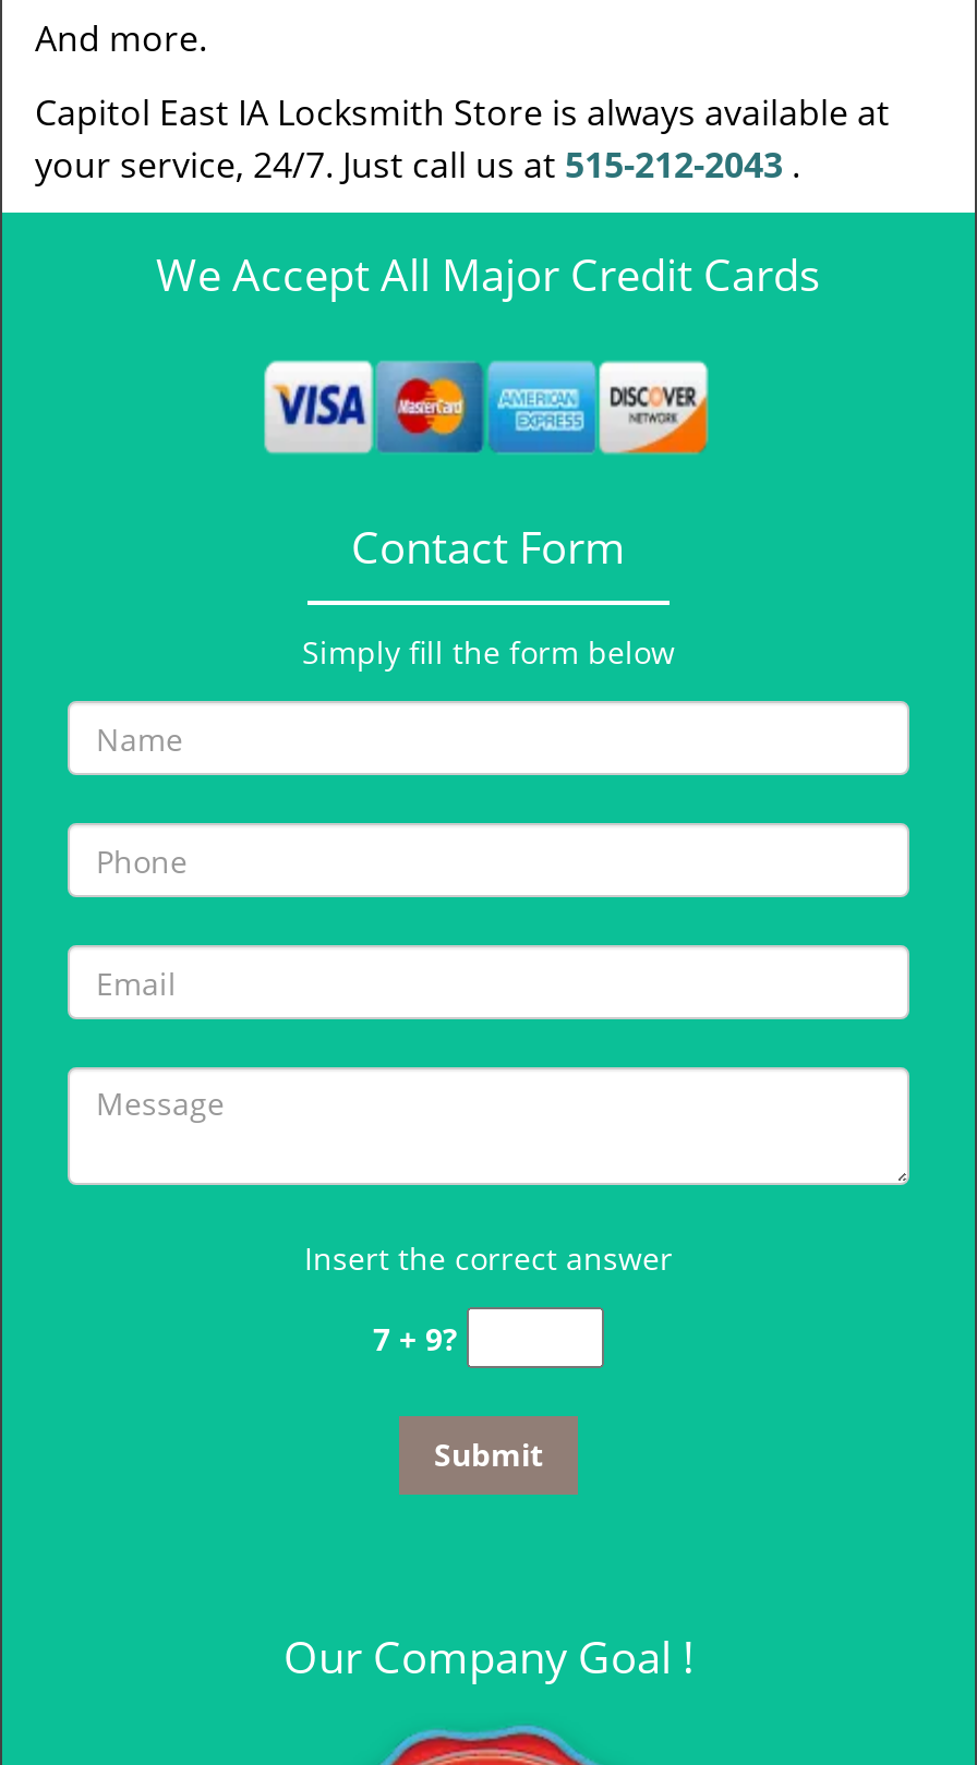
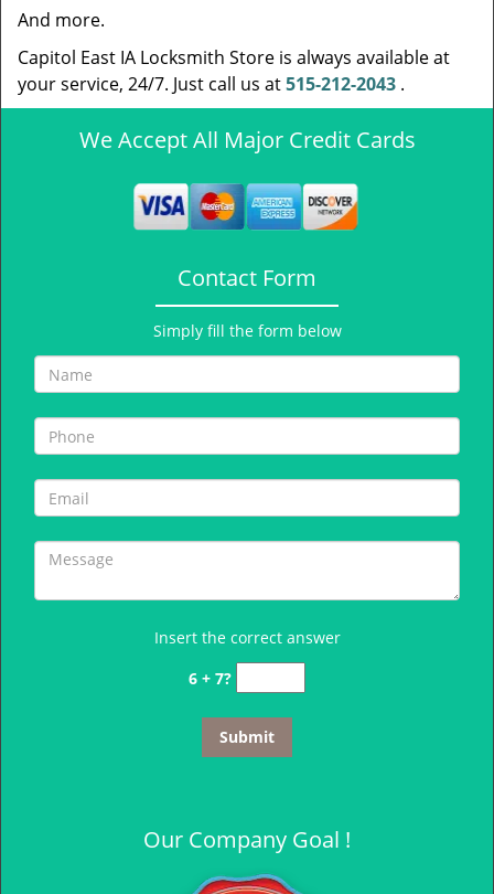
- 7 + 9?
+ 6 + 7?
